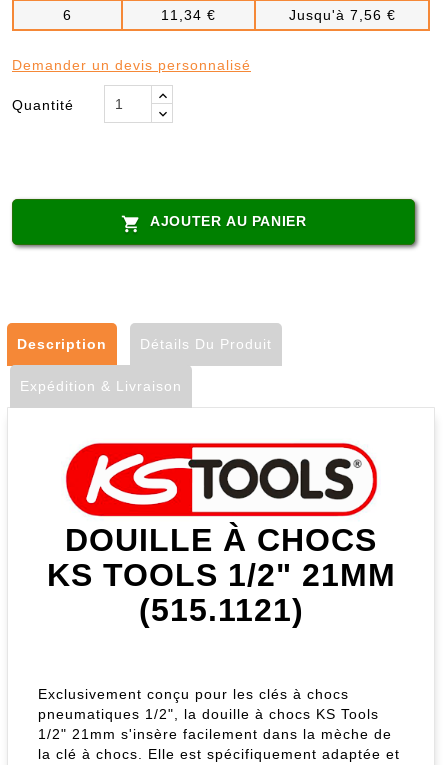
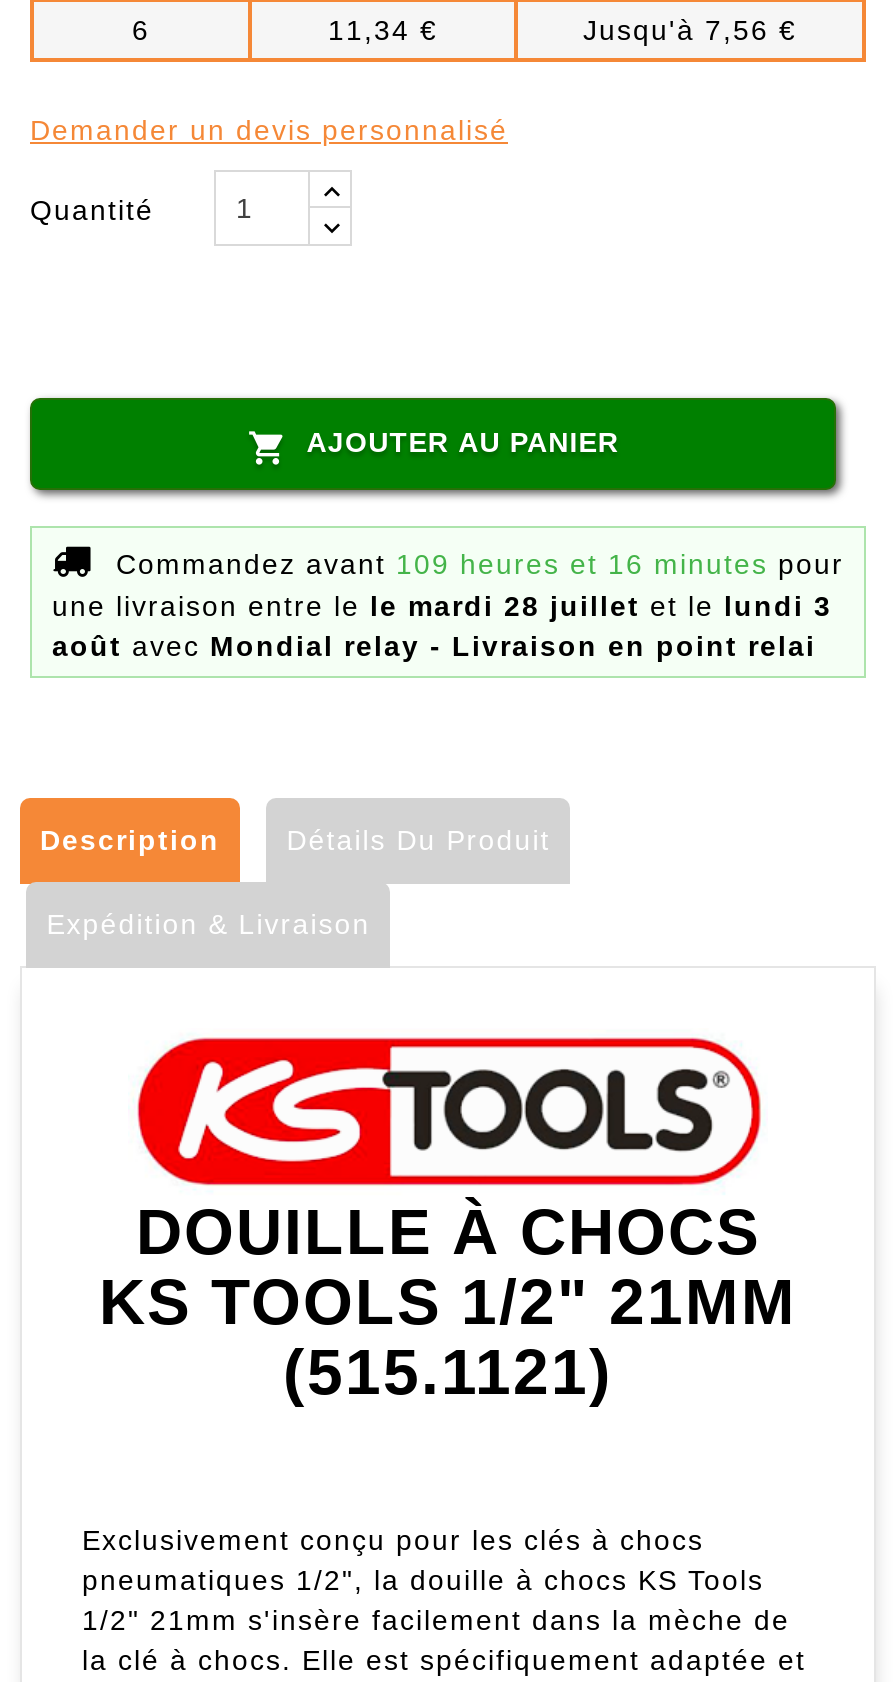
+ Commandez avant 109 heures et 16 minutes pour
+ une livraison entre le le mardi 28 juillet et le lundi 3
+ août avec Mondial relay - Livraison en point relai
